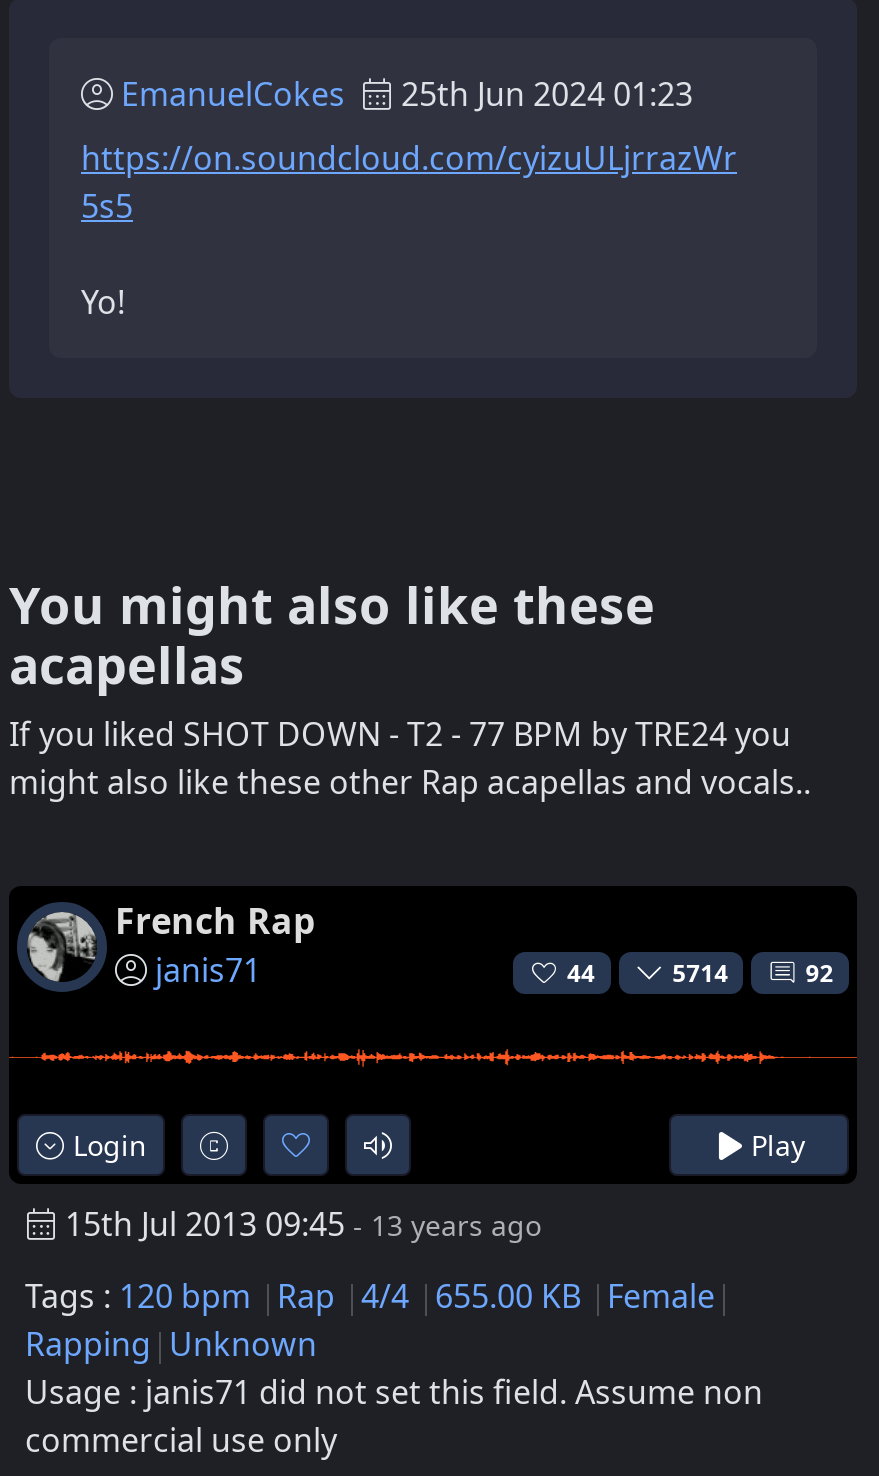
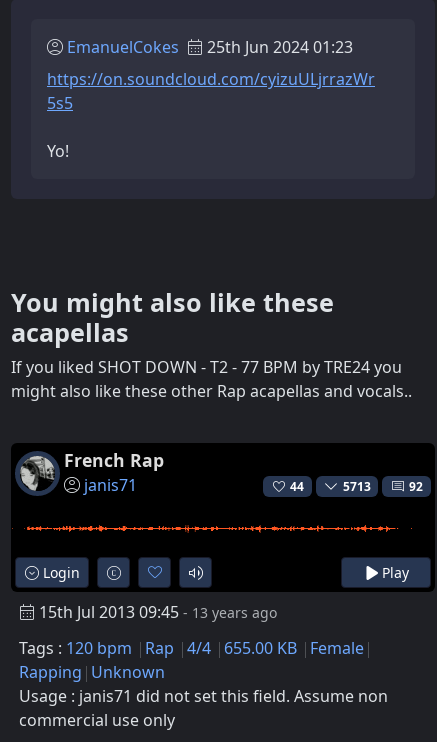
- 5714
+ 5713
